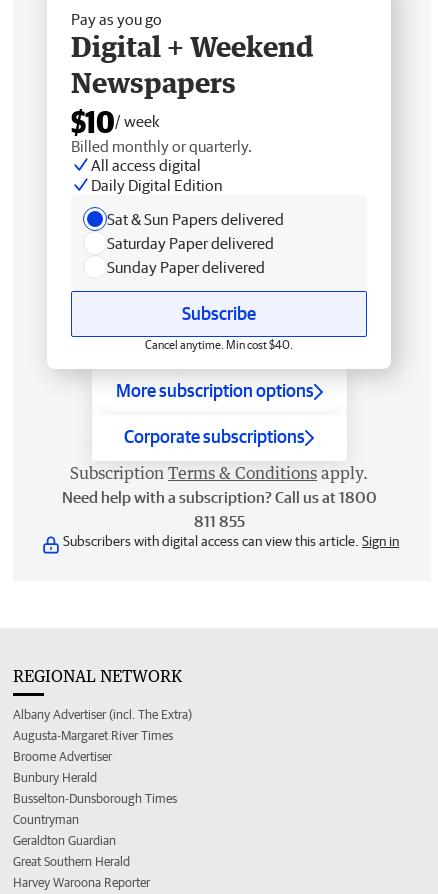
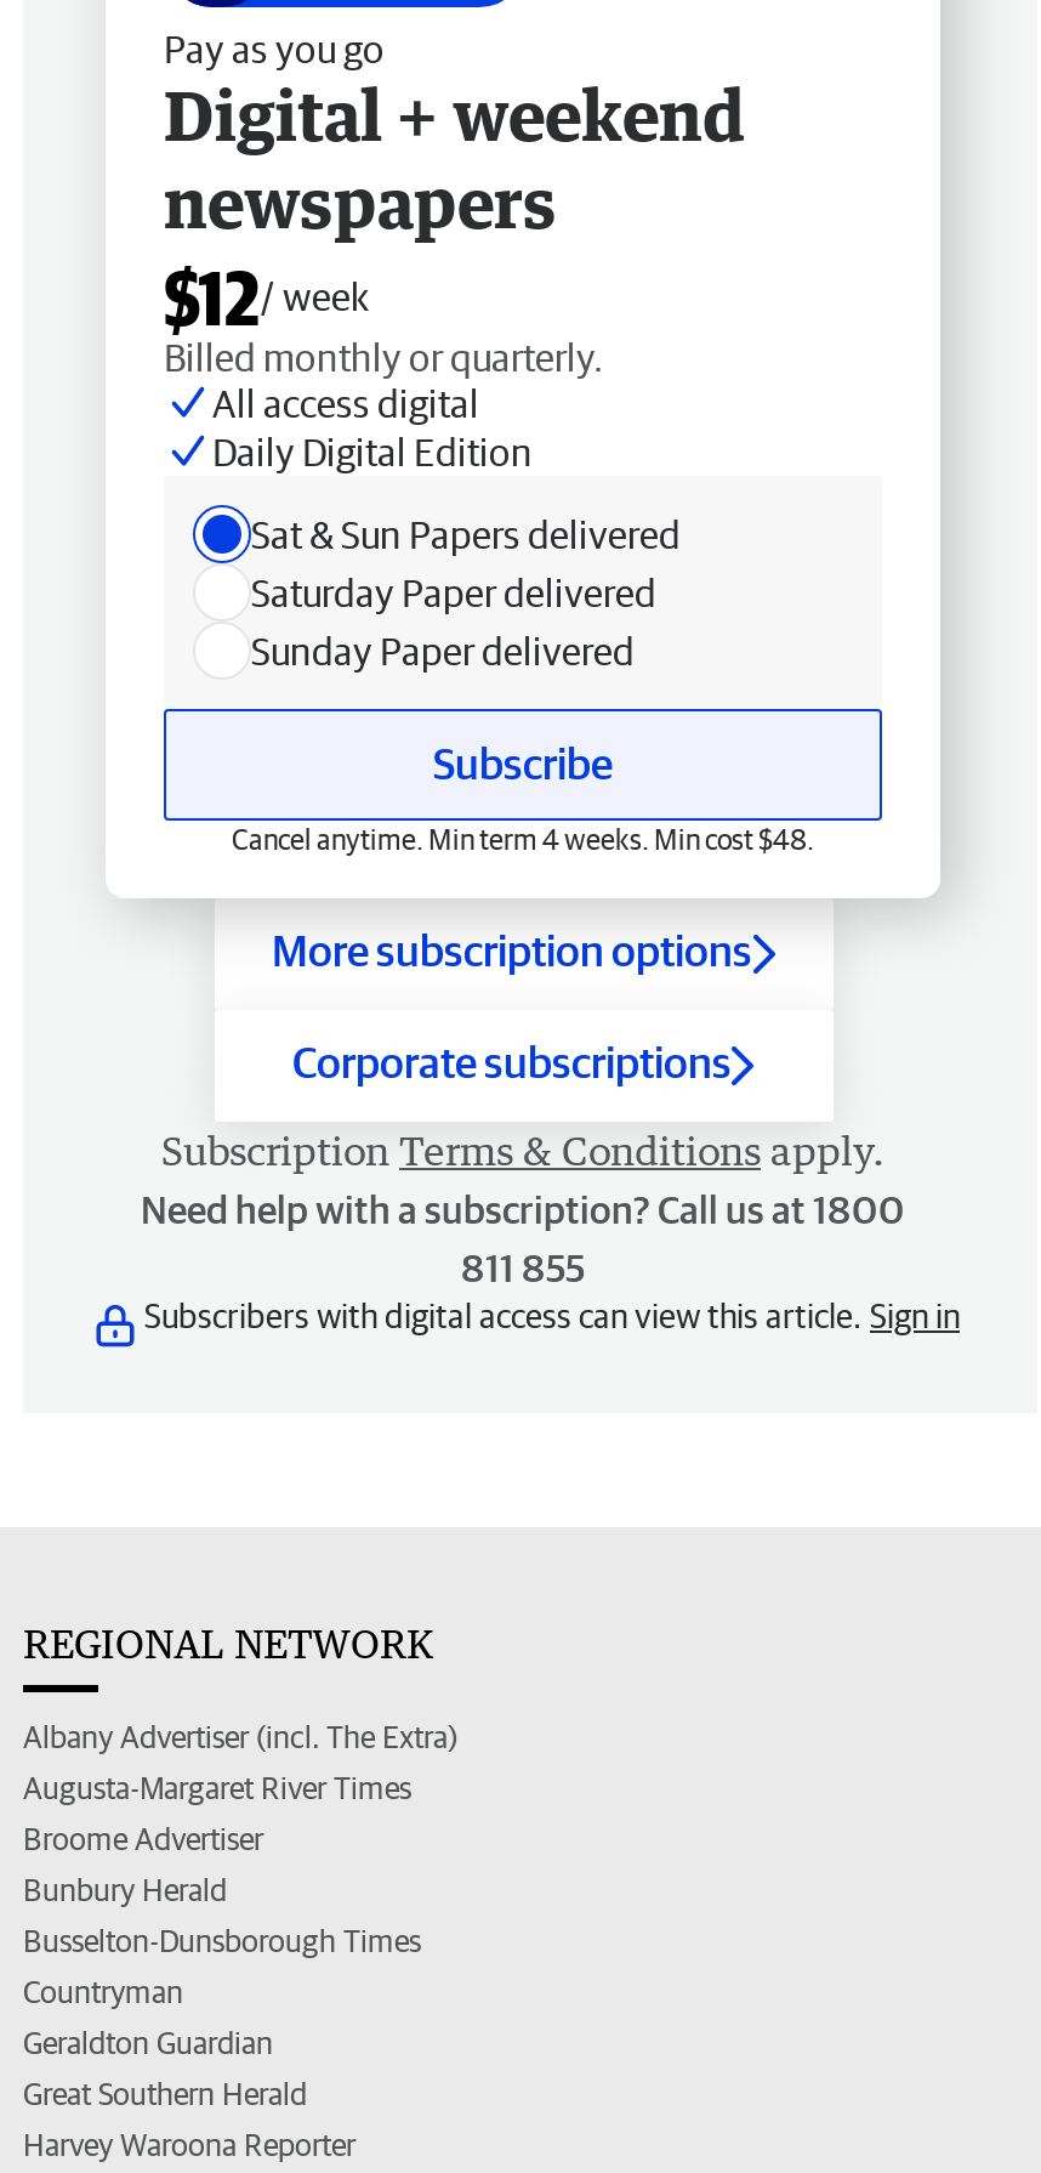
- Digital + Weekend
- Newspapers
- $10/ week
+ Digital + weekend
+ newspapers
+ $12/ week

- Cancel anytime. Min cost $40.
+ Cancel anytime. Min term 4 weeks. Min cost $48.
